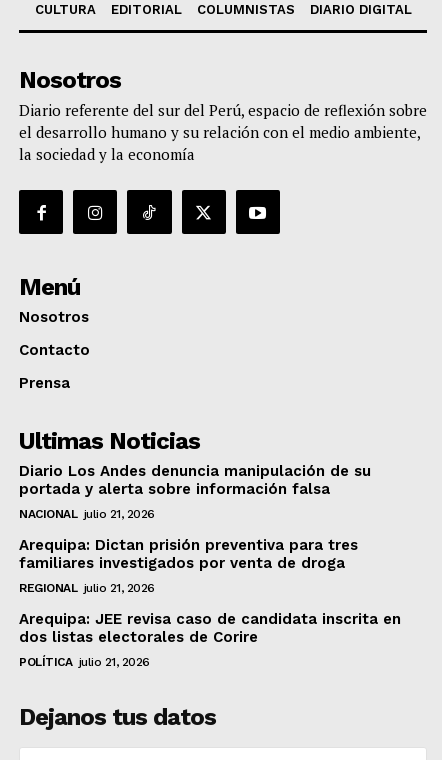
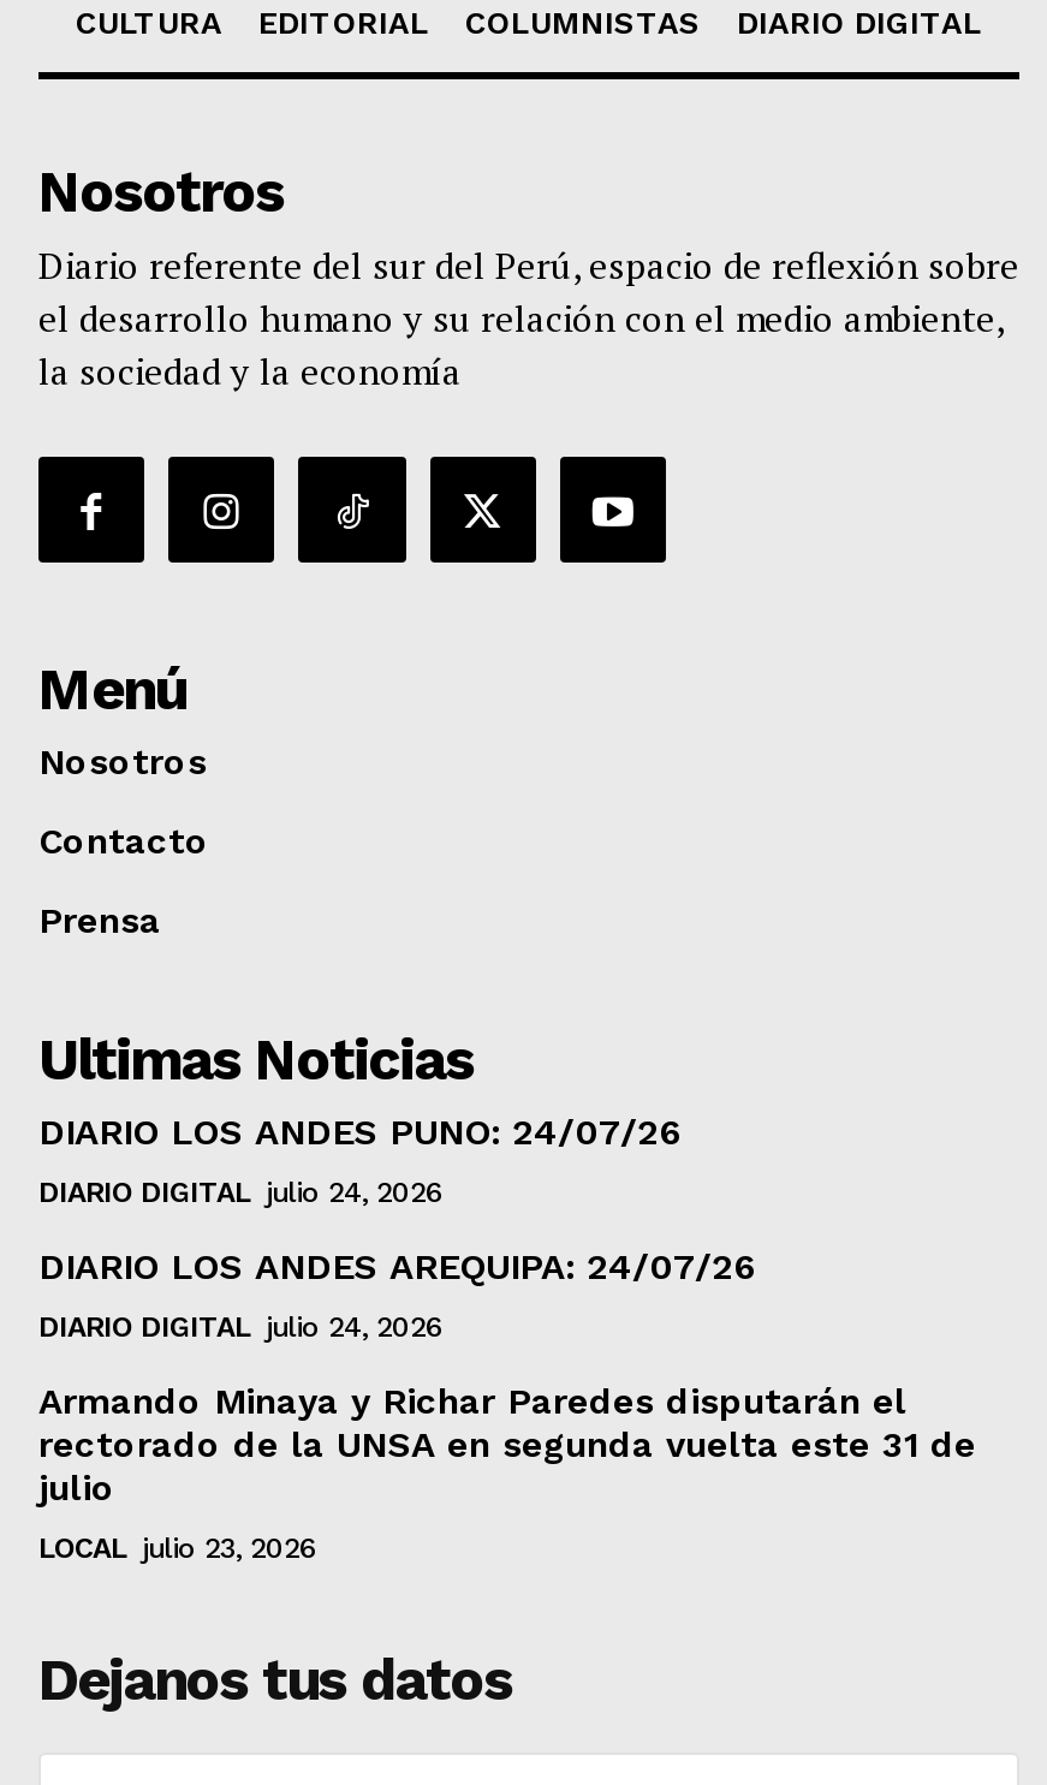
- Diario Los Andes denuncia manipulación de su
- portada y alerta sobre información falsa
+ DIARIO LOS ANDES PUNO: 24/07/26

- NACIONAL julio 21, 2026
+ DIARIO DIGITAL julio 24, 2026

- Arequipa: Dictan prisión preventiva para tres
- familiares investigados por venta de droga
+ DIARIO LOS ANDES AREQUIPA: 24/07/26

- REGIONAL julio 21, 2026
+ DIARIO DIGITAL julio 24, 2026

- Arequipa: JEE revisa caso de candidata inscrita en
- dos listas electorales de Corire
+ Armando Minaya y Richar Paredes disputarán el
+ rectorado de la UNSA en segunda vuelta este 31 de
+ julio

- POLÍTICA julio 21, 2026
+ LOCAL julio 23, 2026
